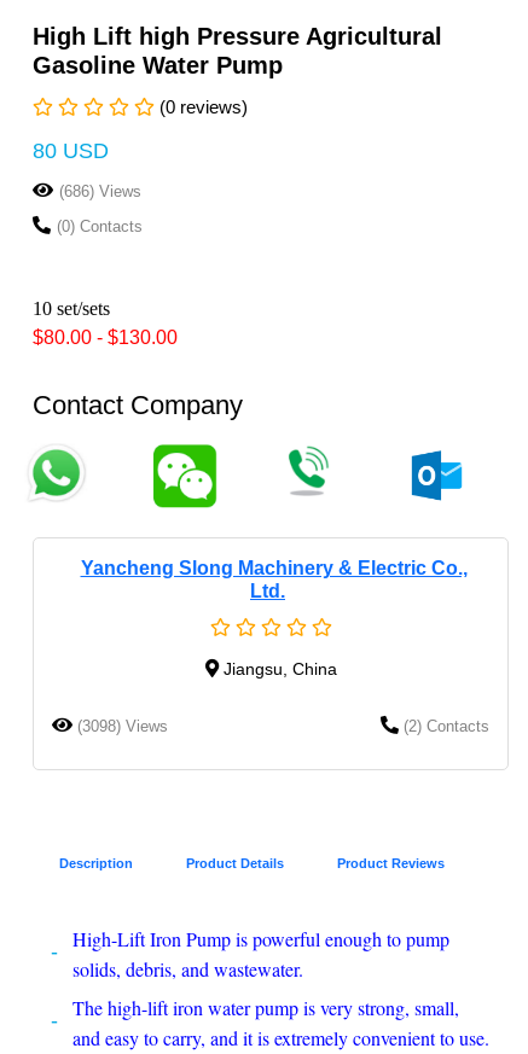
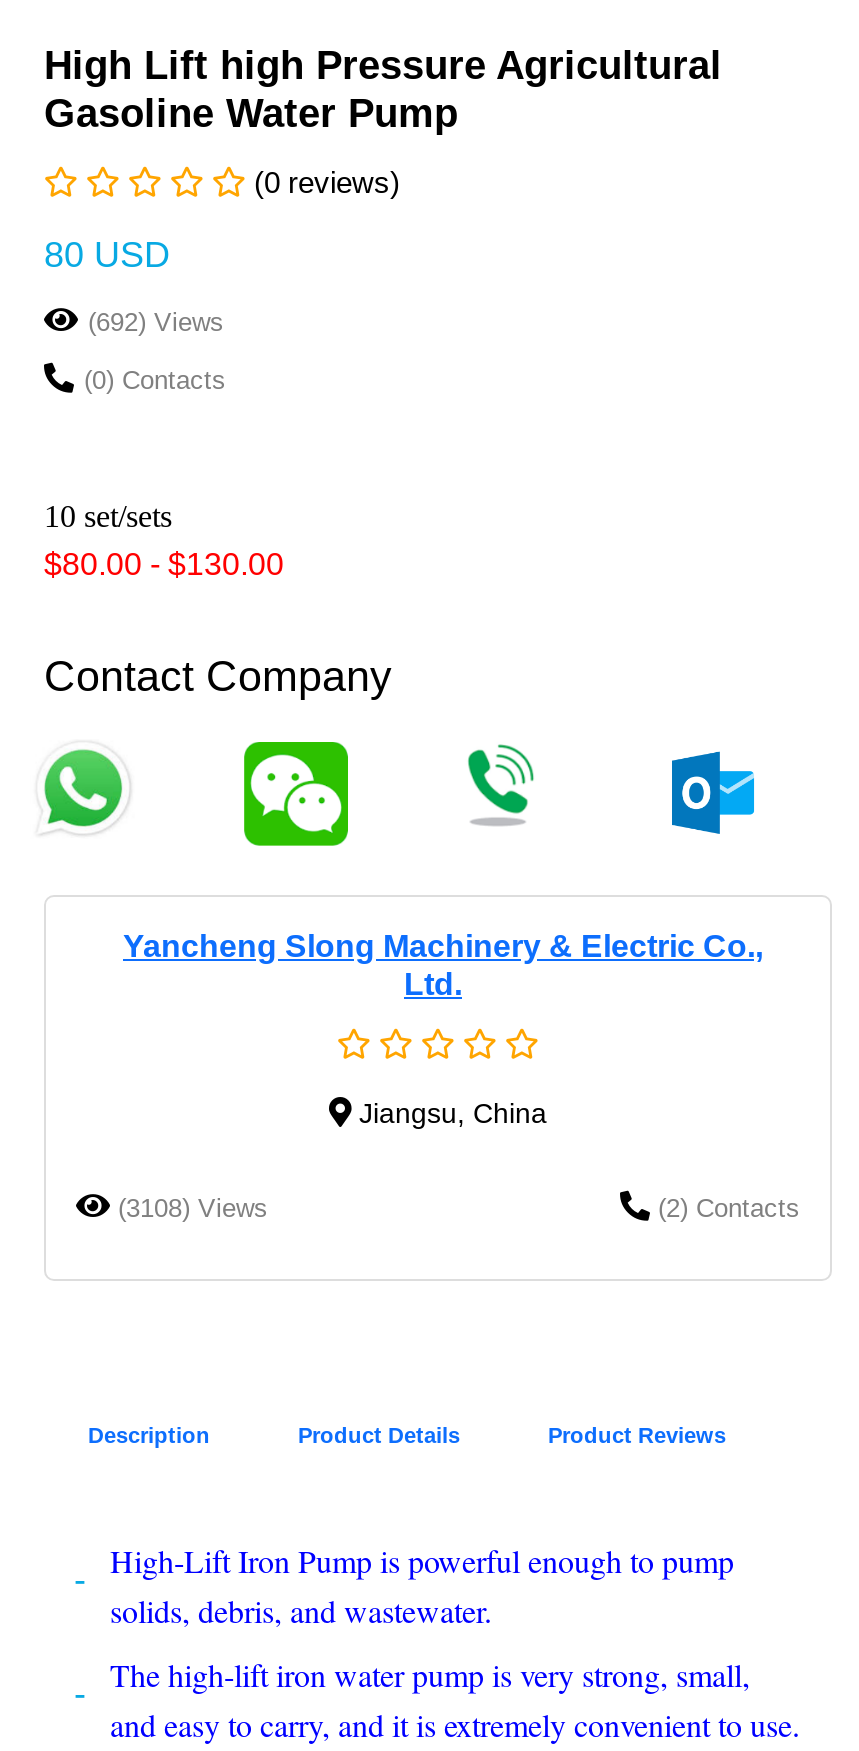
- (686) Views
+ (692) Views

- (3098) Views
+ (3108) Views
